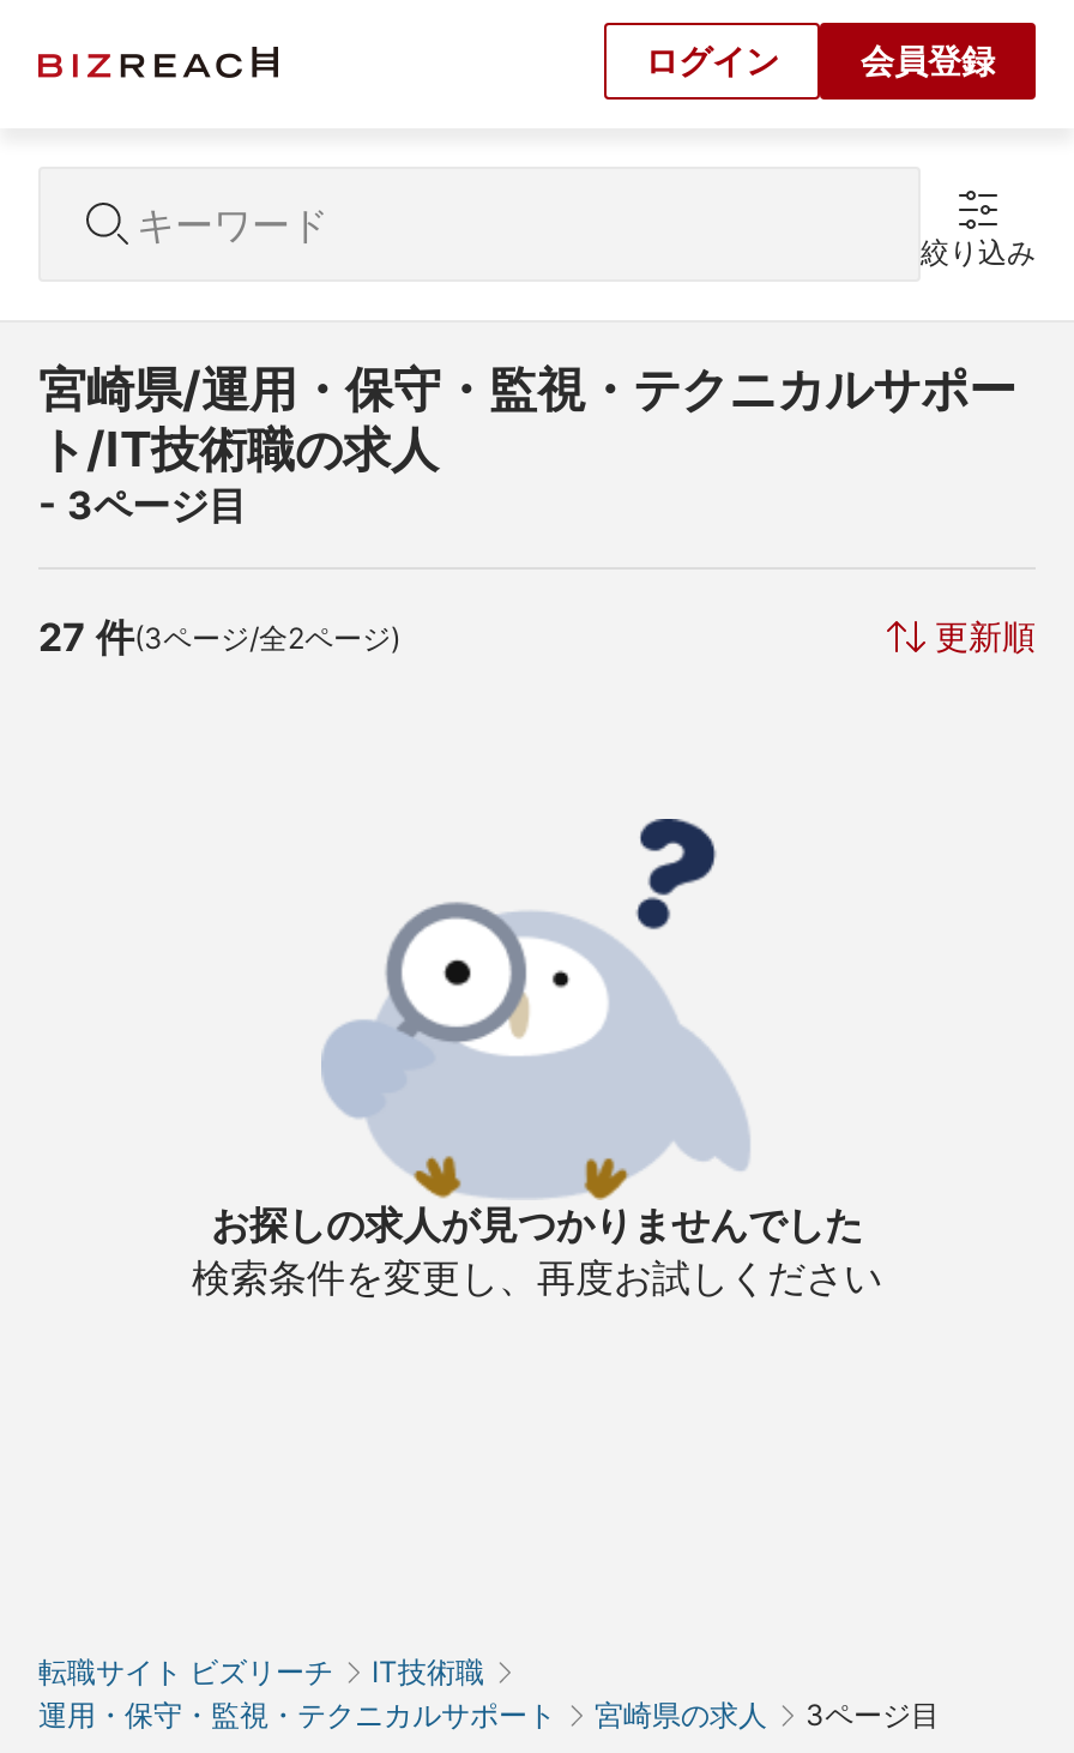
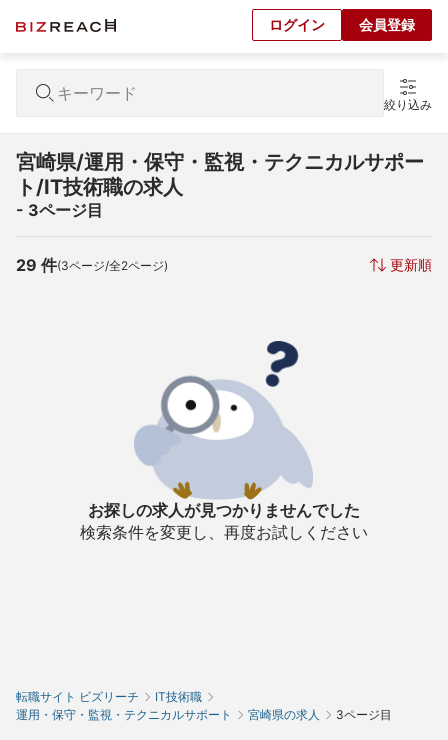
- 27件(3ページ/全2ページ)
+ 29件(3ページ/全2ページ)
